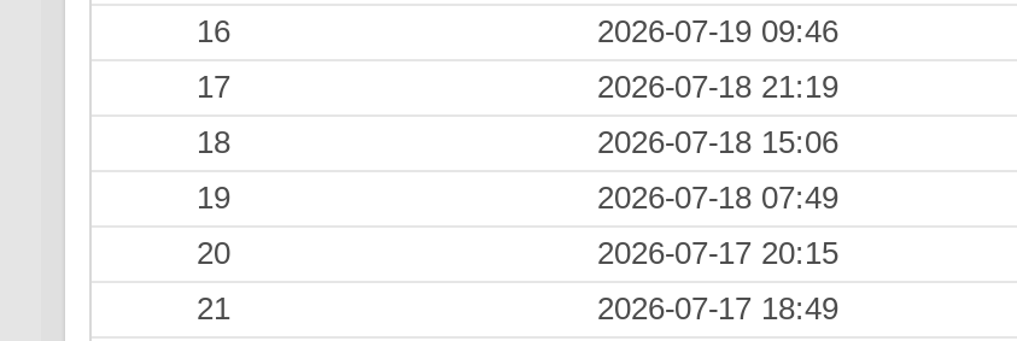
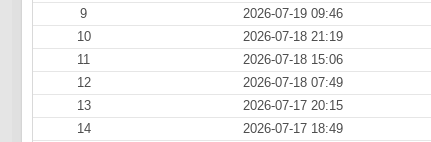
- 16
+ 9

- 17
+ 10

- 18
+ 11

- 19
+ 12

- 20
+ 13

- 21
+ 14
